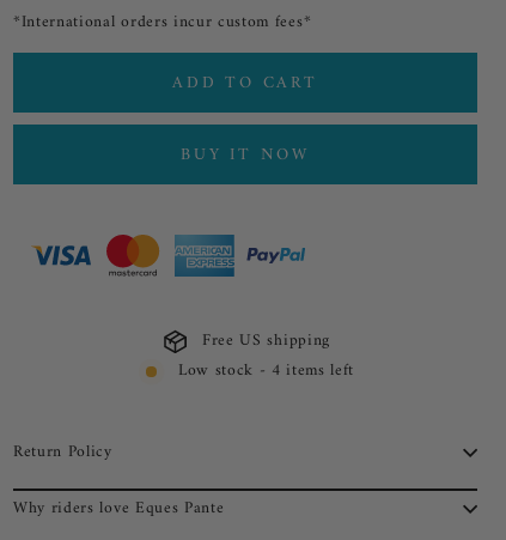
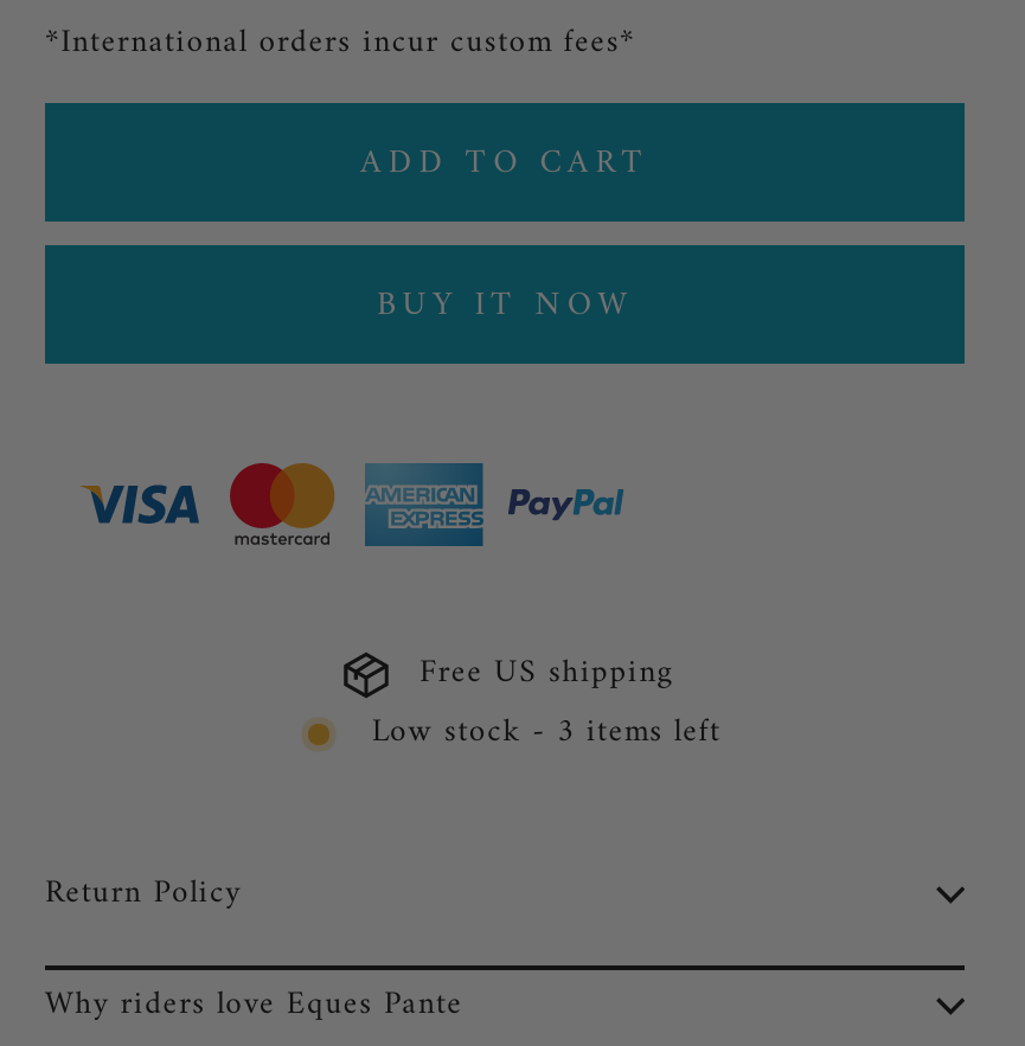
- Low stock - 4 items left
+ Low stock - 3 items left
